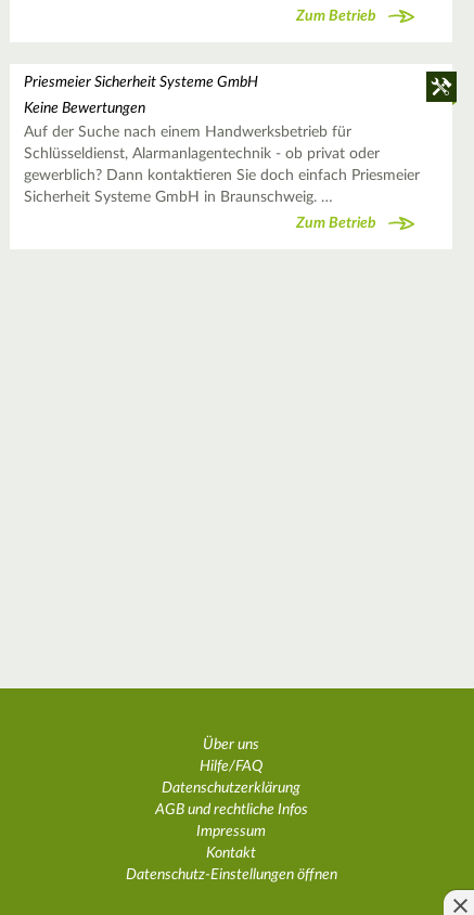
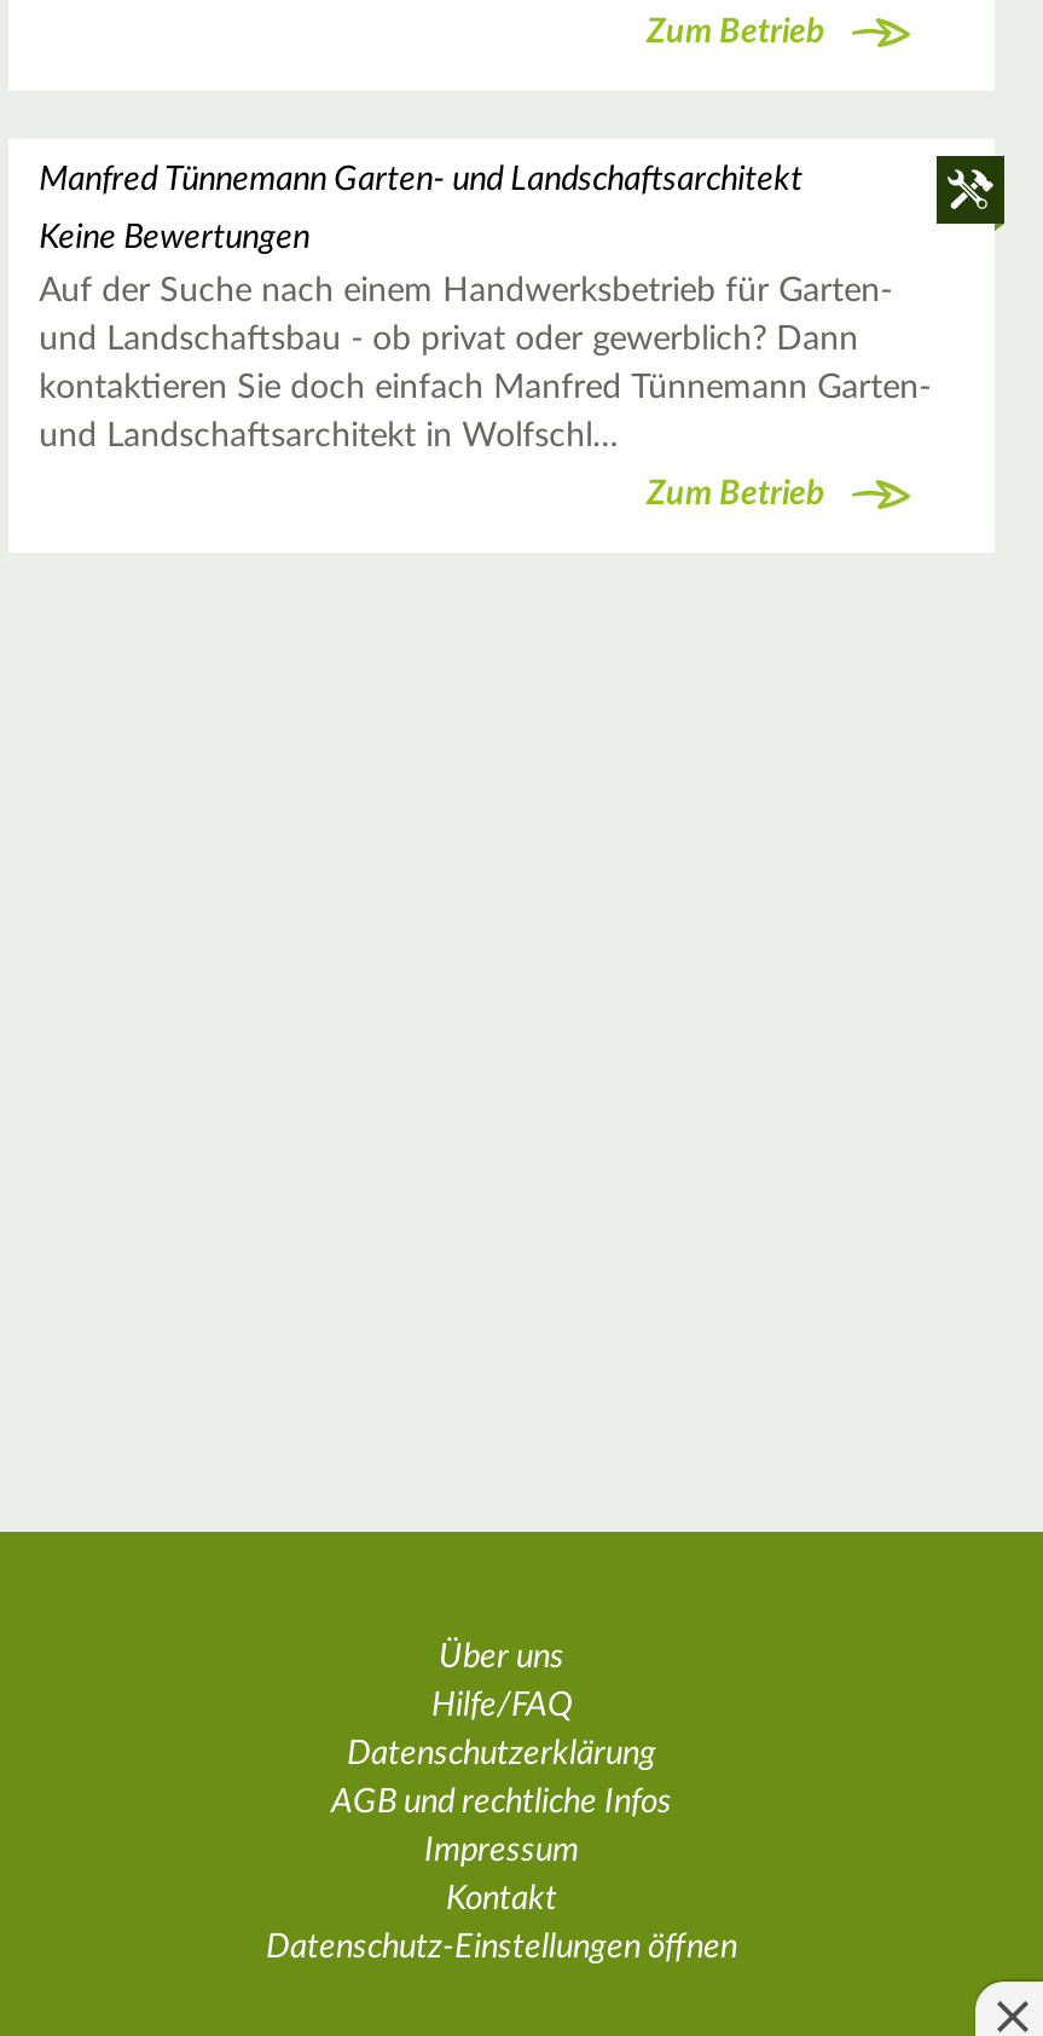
- Priesmeier Sicherheit Systeme GmbH
+ Manfred Tünnemann Garten- und Landschaftsarchitekt

- Auf der Suche nach einem Handwerksbetrieb für
- Schlüsseldienst, Alarmanlagentechnik - ob privat oder
- gewerblich? Dann kontaktieren Sie doch einfach Priesmeier
- Sicherheit Systeme GmbH in Braunschweig. …
+ Auf der Suche nach einem Handwerksbetrieb für Garten-
+ und Landschaftsbau - ob privat oder gewerblich? Dann
+ kontaktieren Sie doch einfach Manfred Tünnemann Garten-
+ und Landschaftsarchitekt in Wolfschl…
